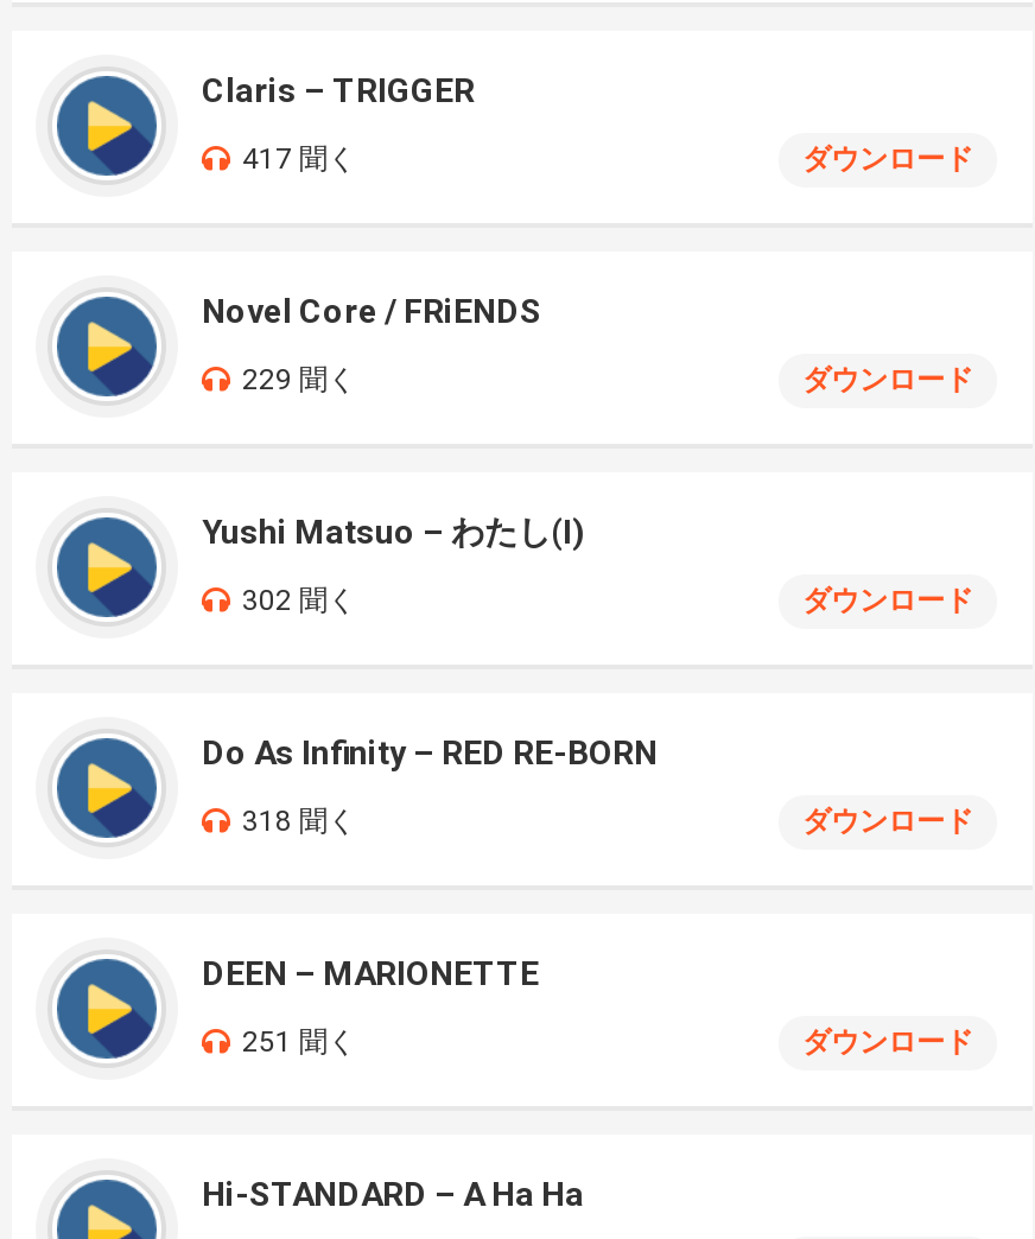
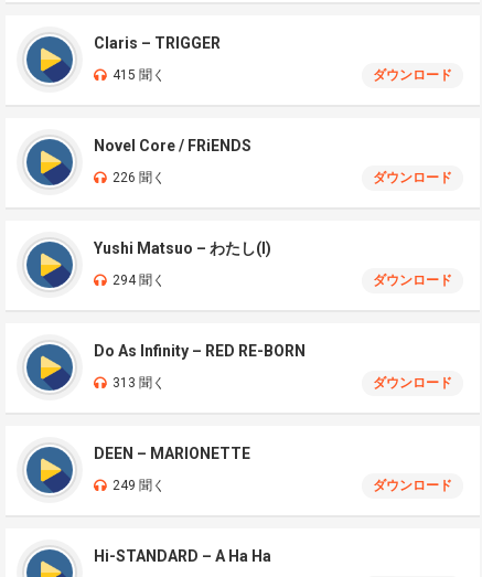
- 417 聞く
+ 415 聞く

- 229 聞く
+ 226 聞く

- 302 聞く
+ 294 聞く

- 318 聞く
+ 313 聞く

- 251 聞く
+ 249 聞く
